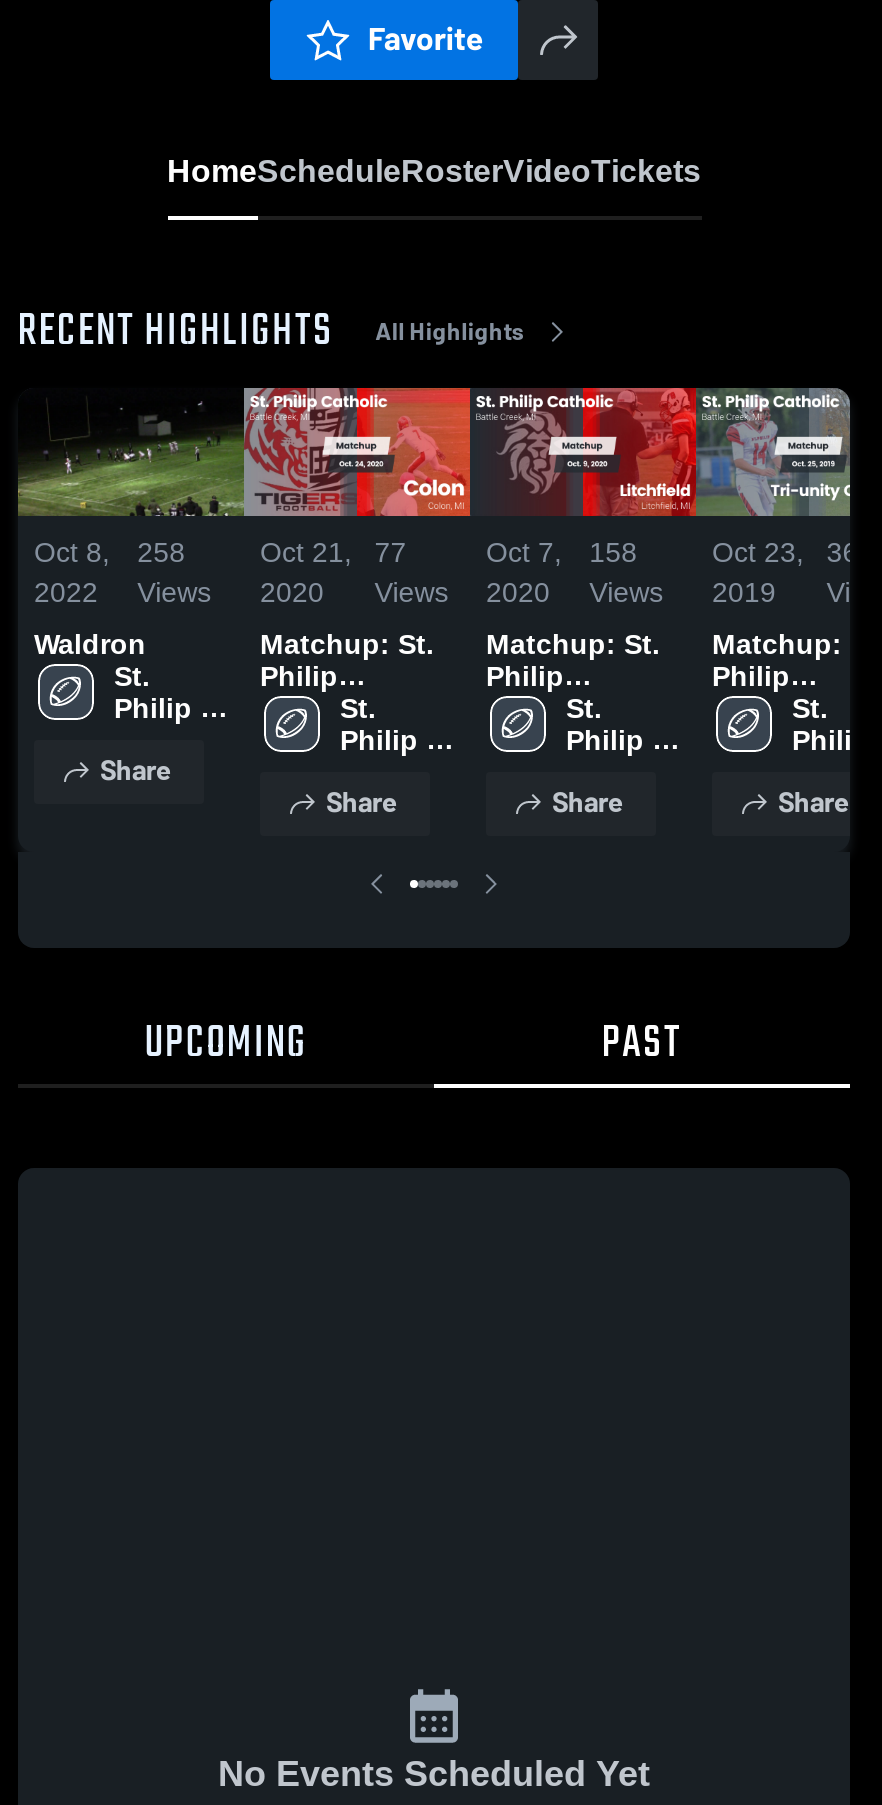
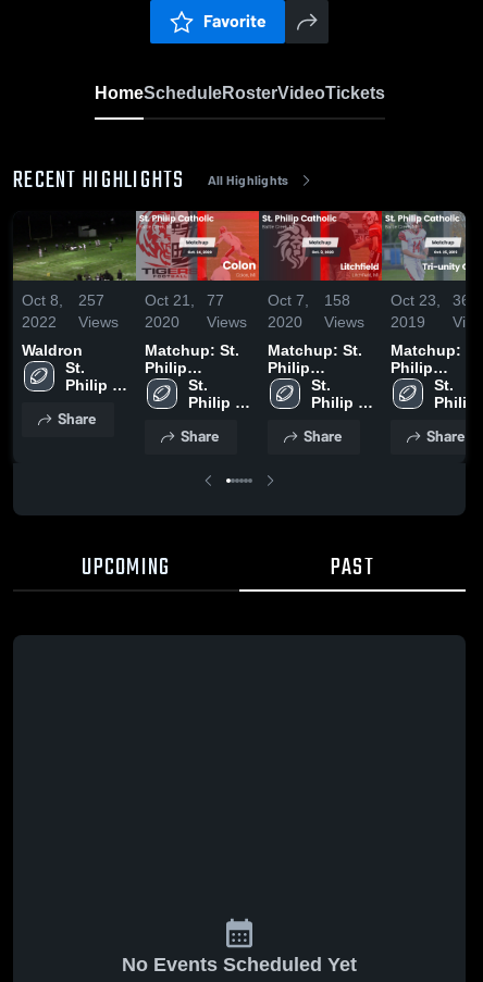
- Oct 8, 258
+ Oct 8, 257
